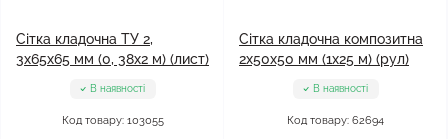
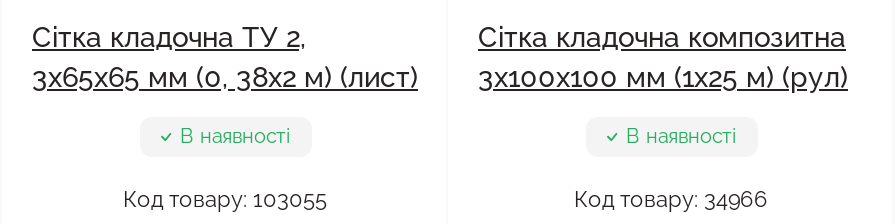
- 2x50x50 мм (1x25 м) (рул)
+ 3x100x100 мм (1x25 м) (рул)

- Код товару: 62694
+ Код товару: 34966
